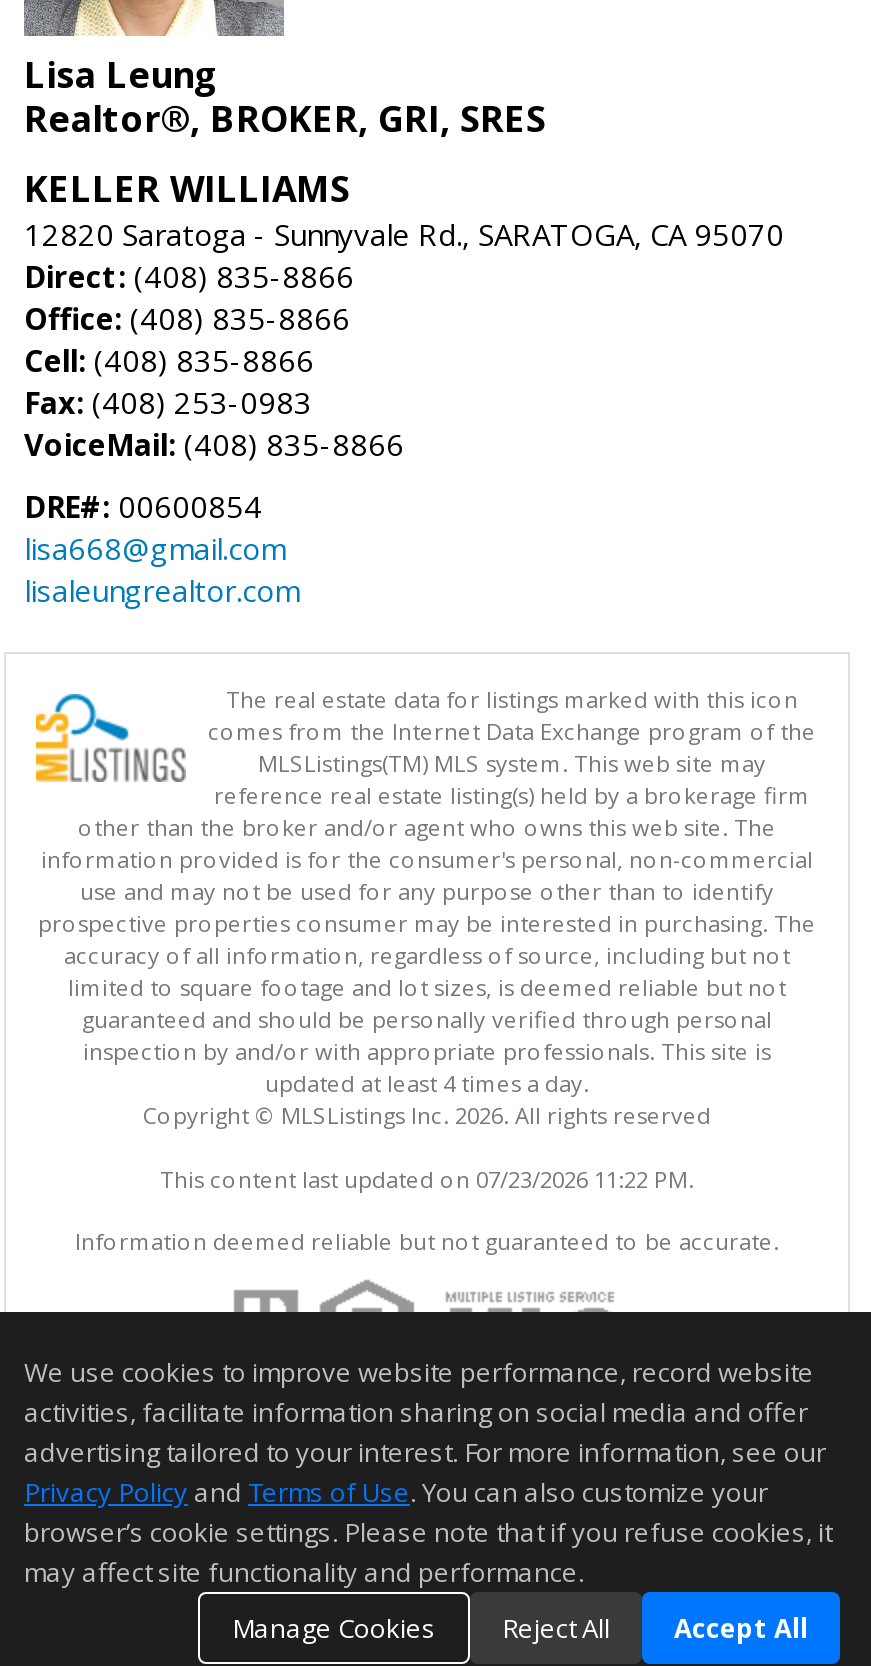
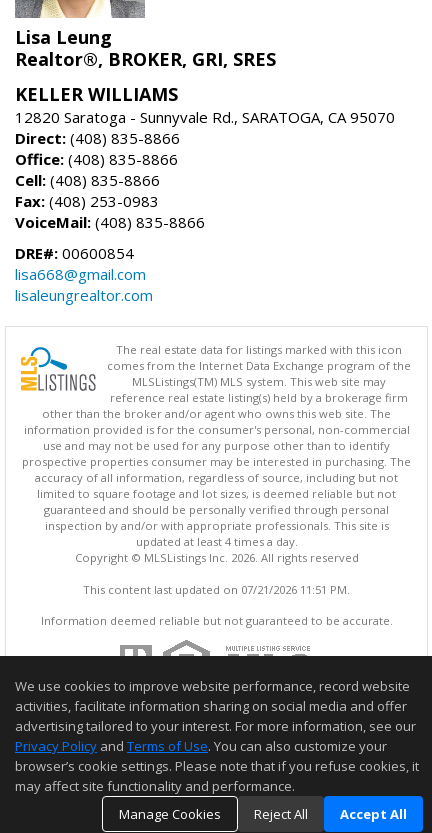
- This content last updated on 07/23/2026 11:22 PM.
+ This content last updated on 07/21/2026 11:51 PM.
